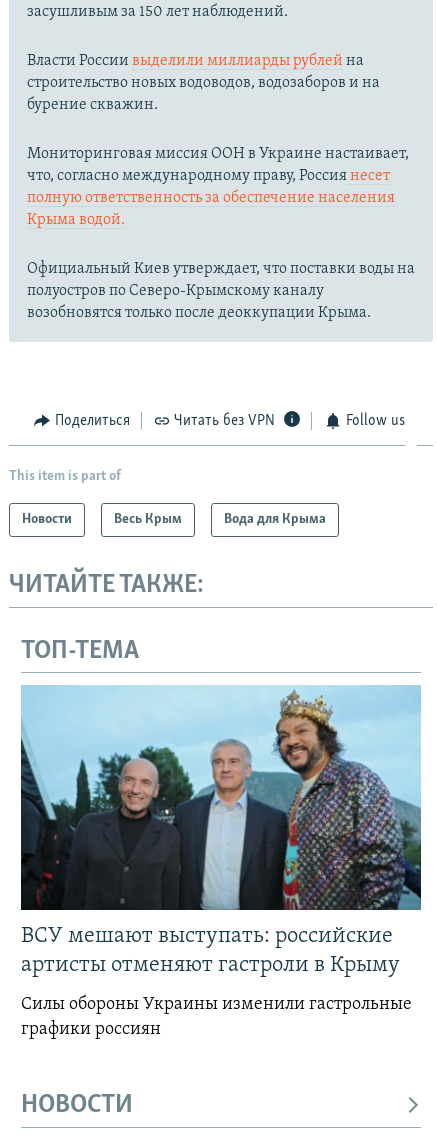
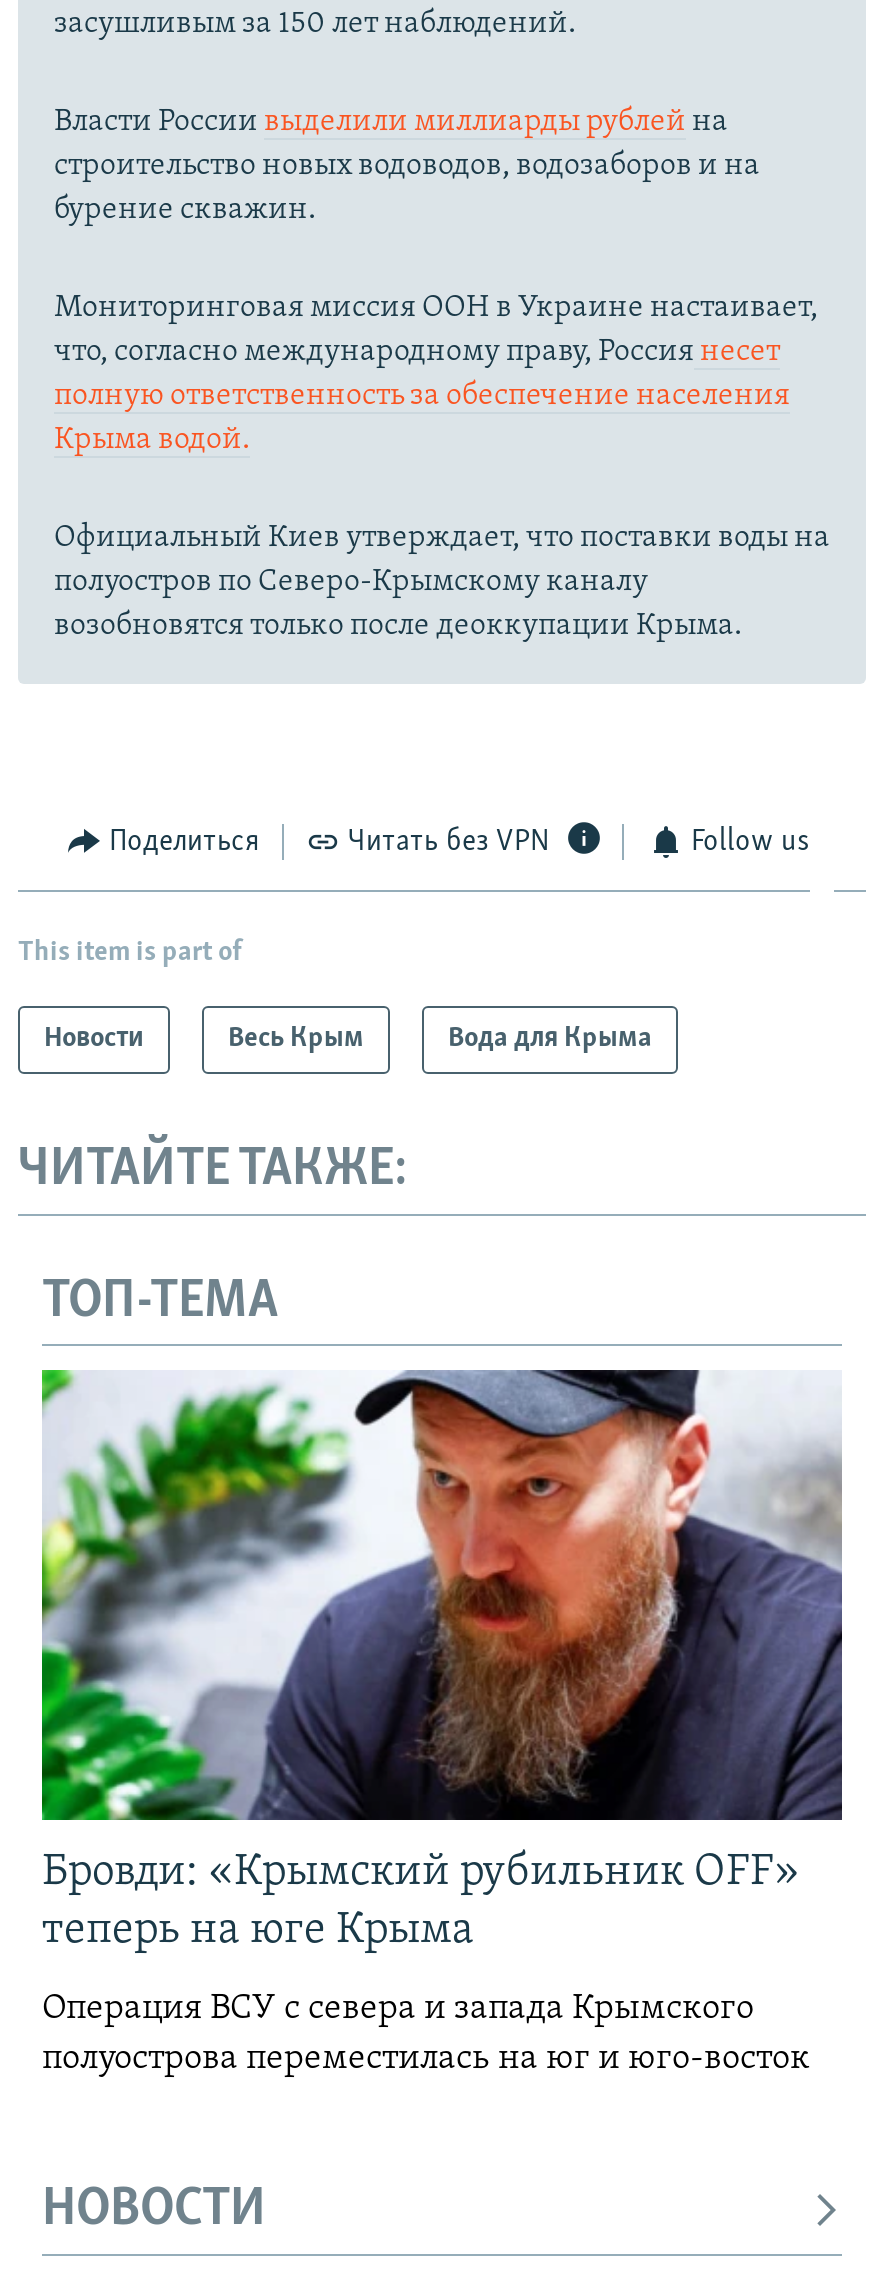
- [image]
- ВСУ мешают выступать: российские
- артисты отменяют гастроли в Крыму
+ [image]
+ Бровди: «Крымский рубильник OFF»
+ теперь на юге Крыма

- Силы обороны Украины изменили гастрольные
- графики россиян
+ Операция ВСУ с севера и запада Крымского
+ полуострова переместилась на юг и юго-восток
